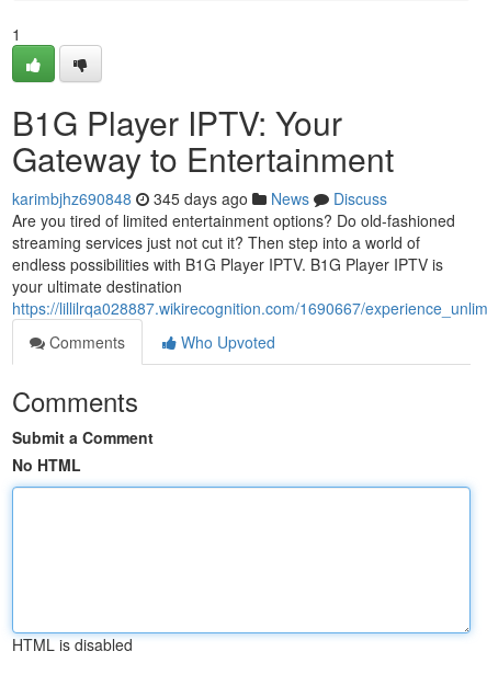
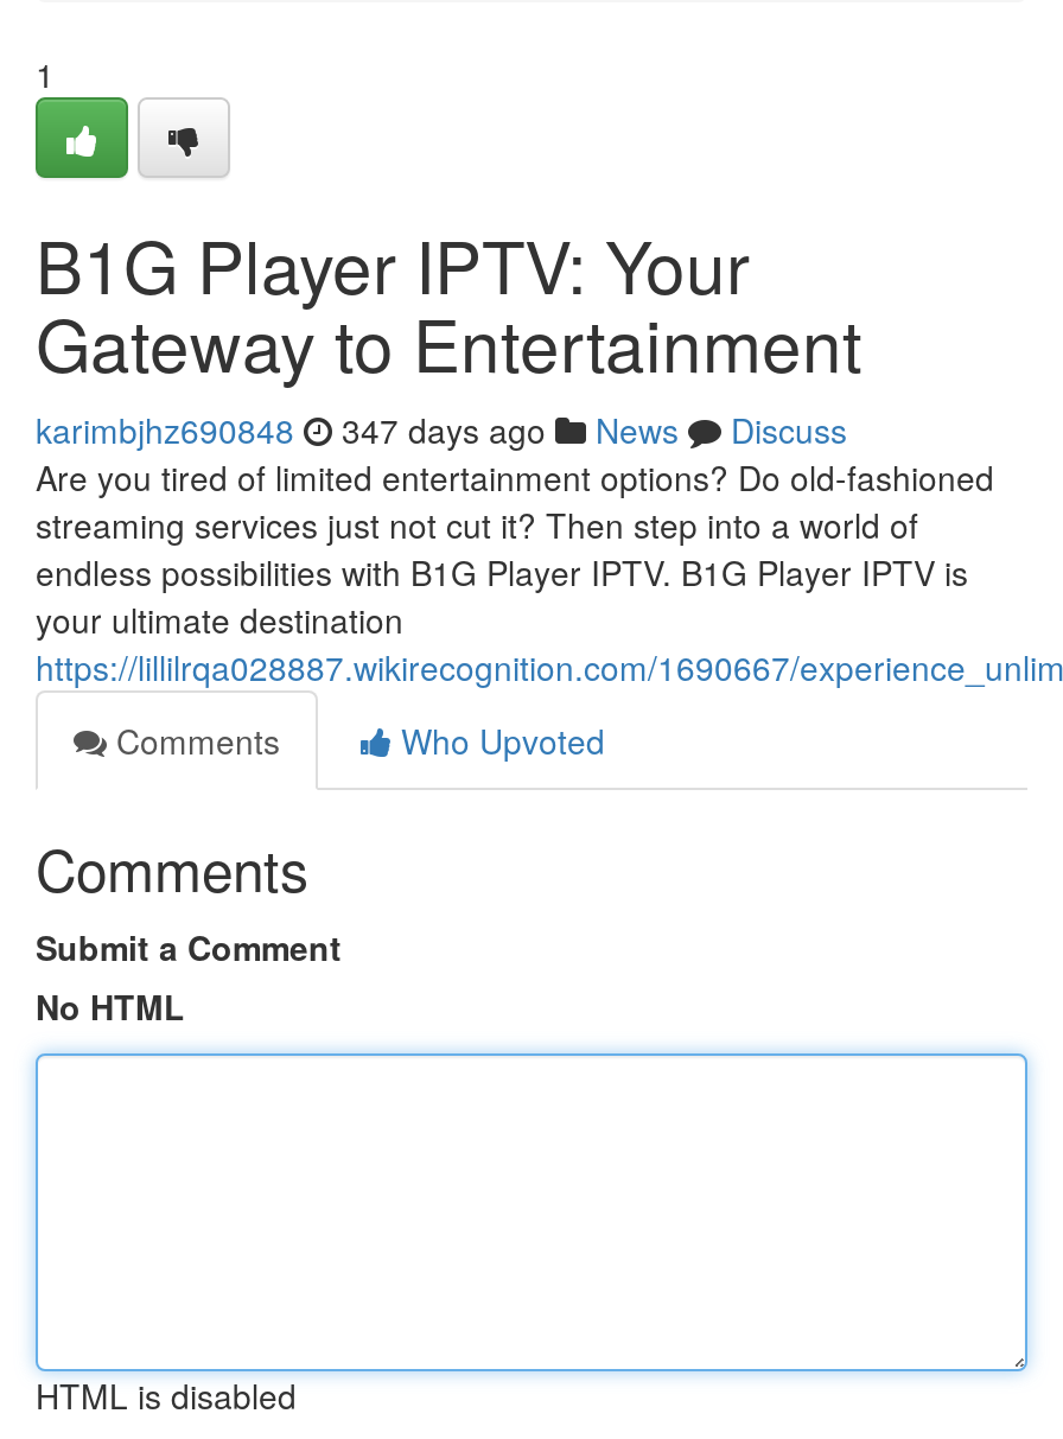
- karimbjhz690848 345 days ago News Discuss
+ karimbjhz690848 347 days ago News Discuss
